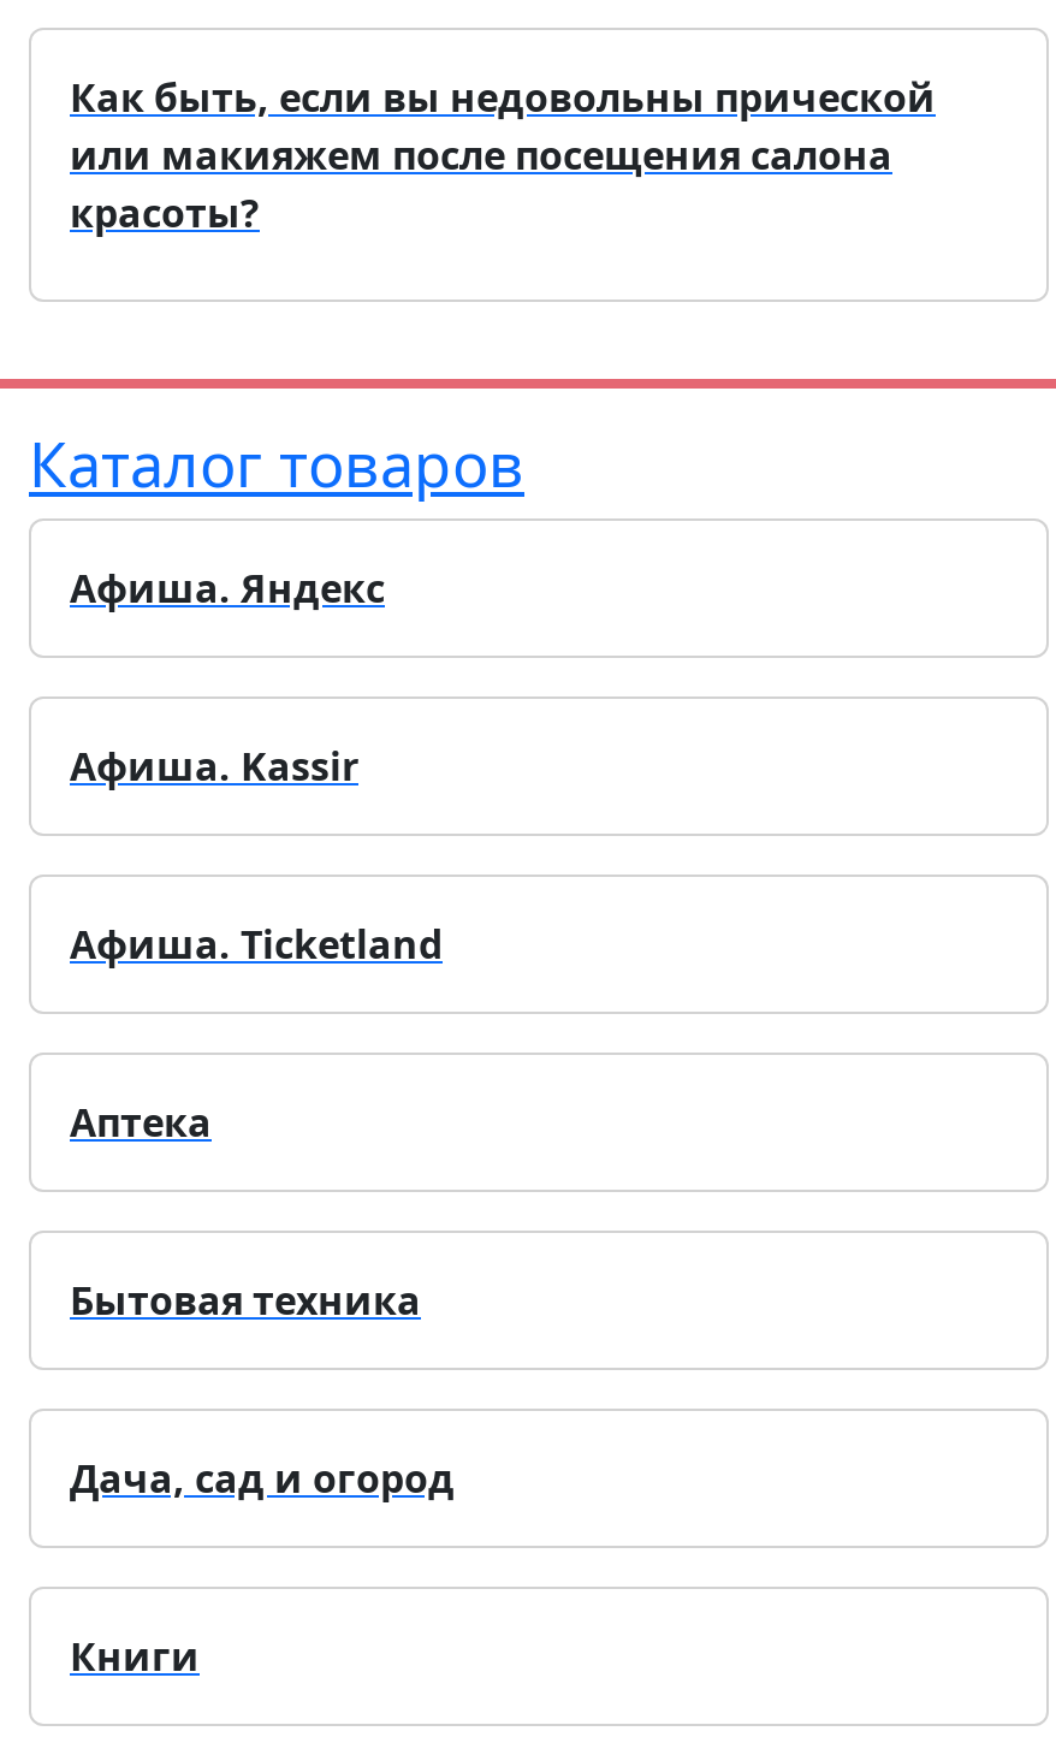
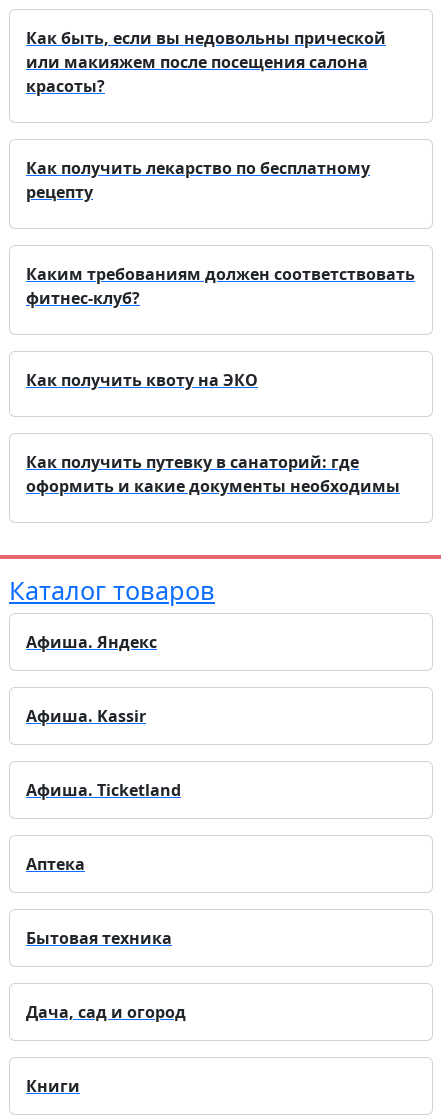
+ Как получить лекарство по бесплатному
+ рецепту

+ Каким требованиям должен соответствовать
+ фитнес-клуб?

+ Как получить квоту на ЭКО

+ Как получить путевку в санаторий: где
+ оформить и какие документы необходимы
